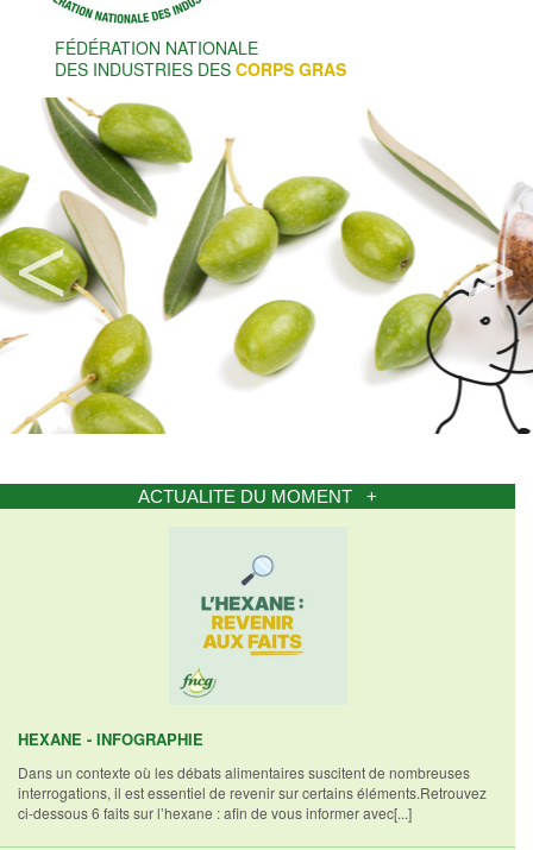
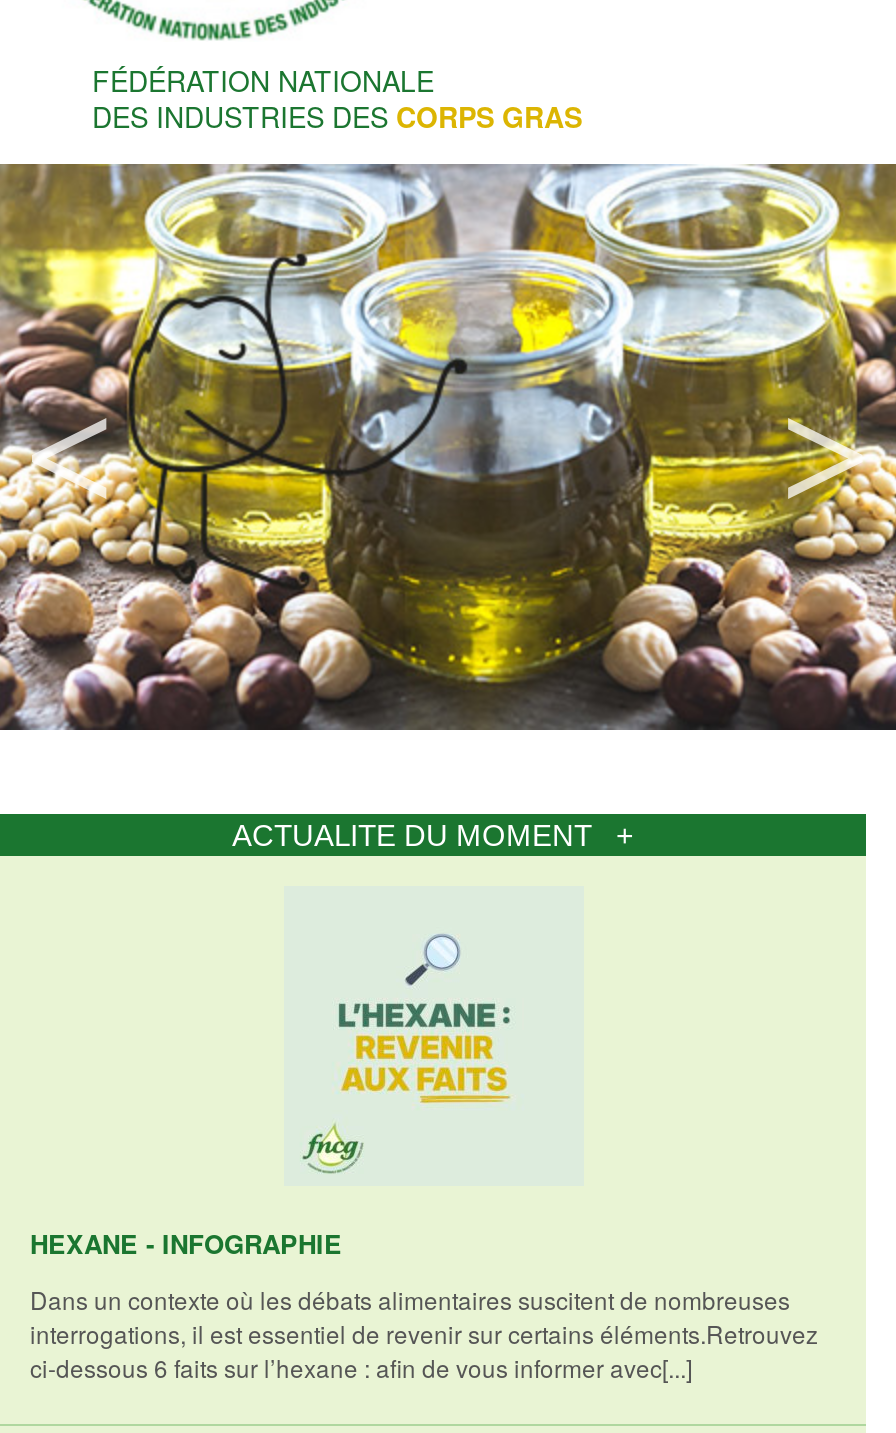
- [image]
+ [image]
